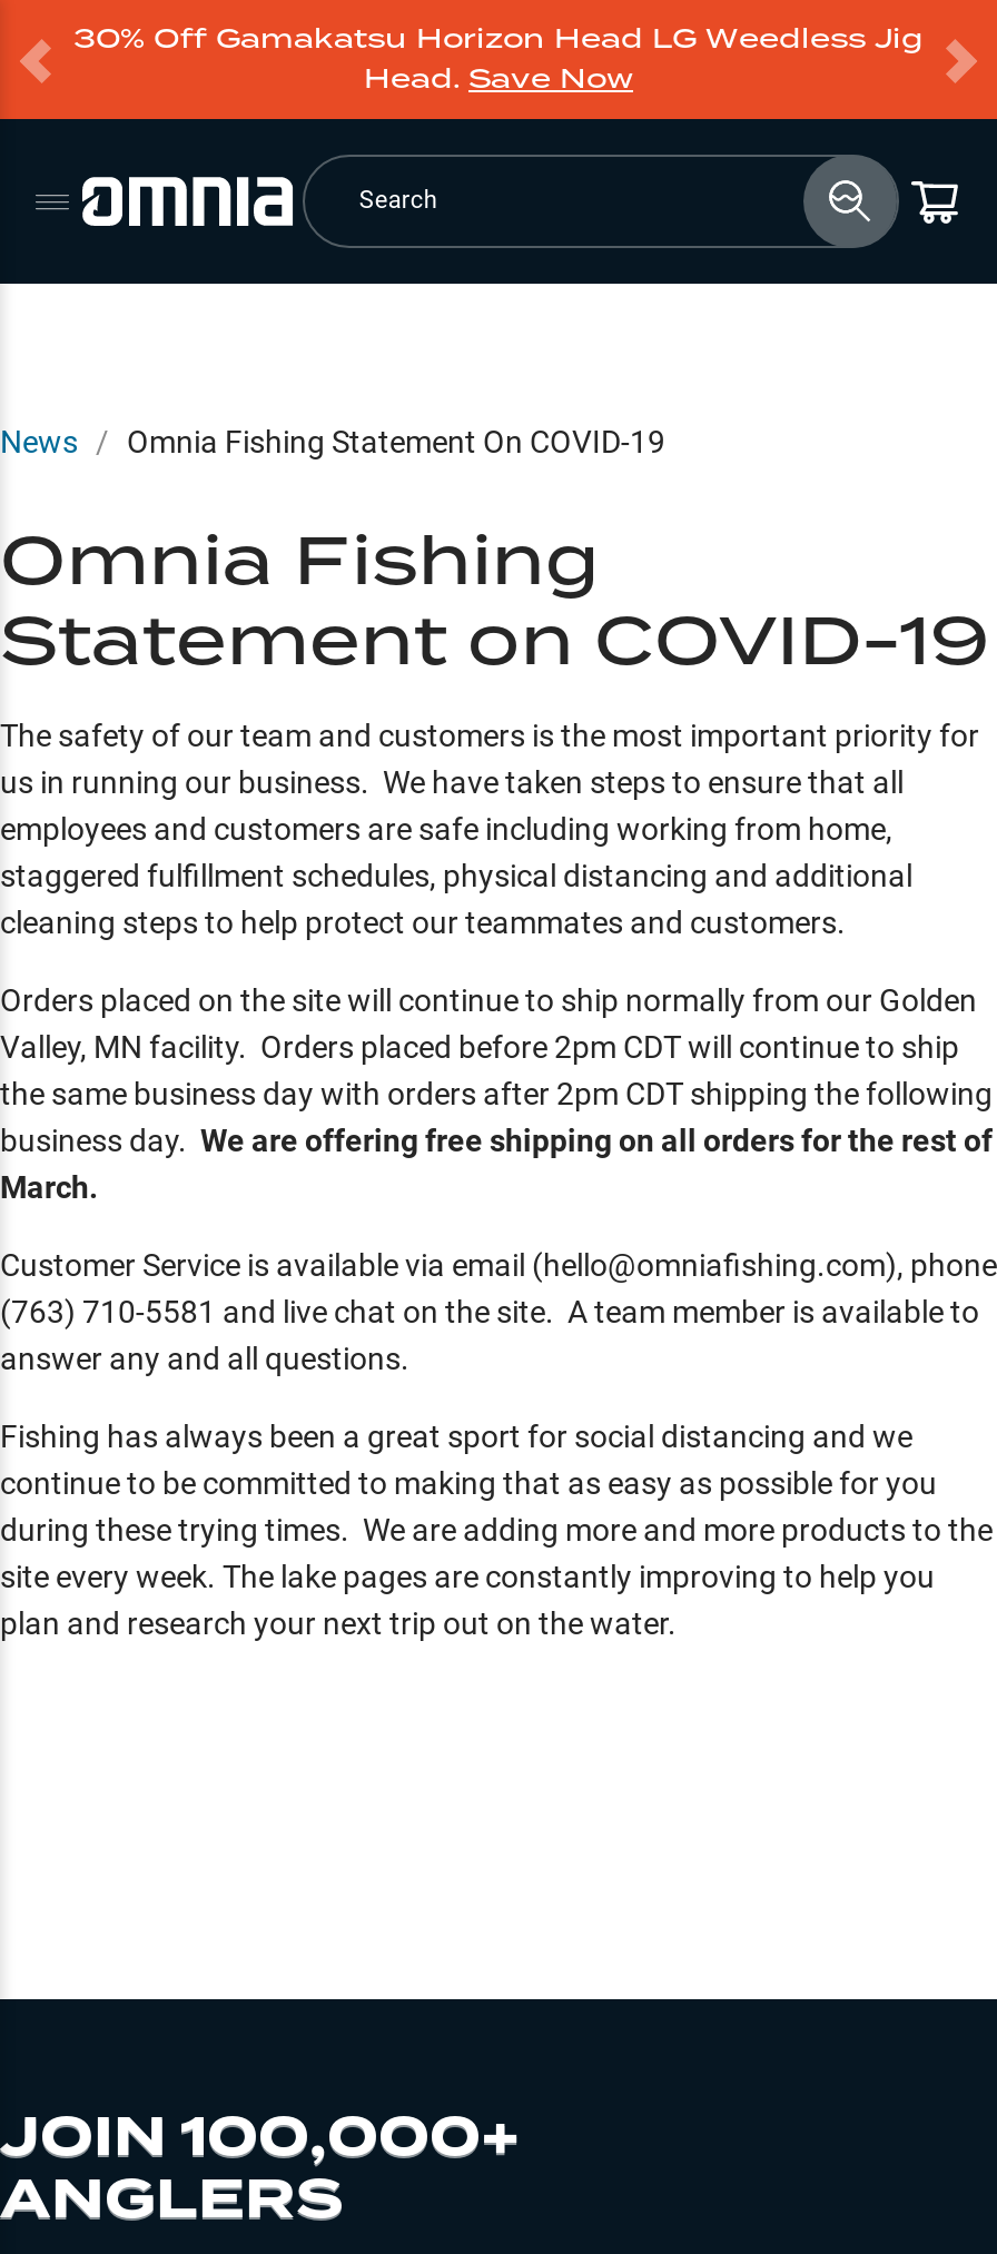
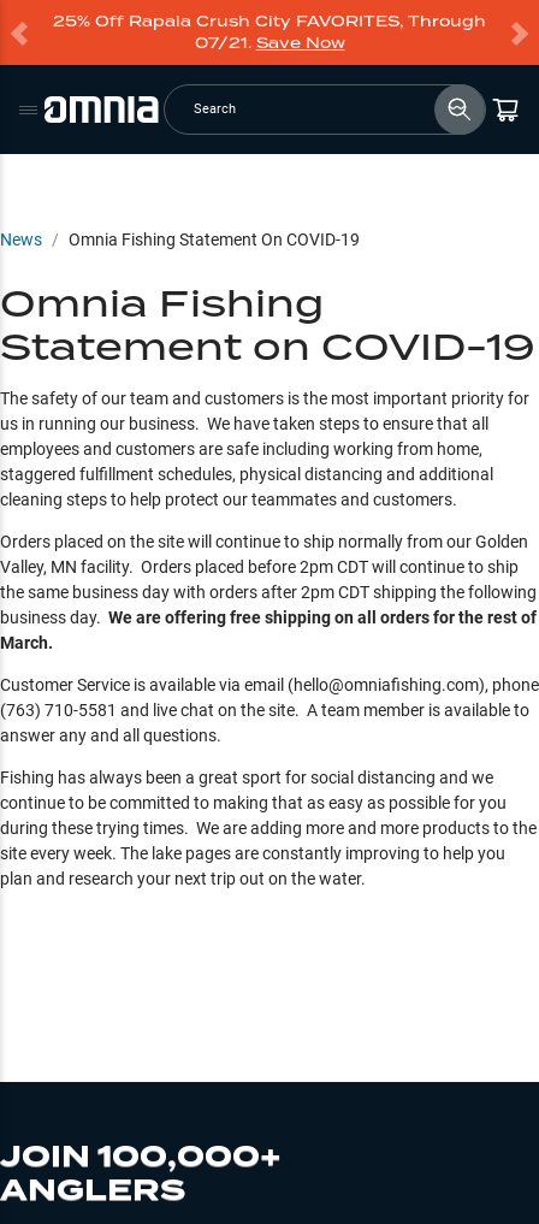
- 30% Off Gamakatsu Horizon Head LG Weedless Jig
- Head. Save Now
+ 25% Off Rapala Crush City FAVORITES, Through
+ 07/21. Save Now
